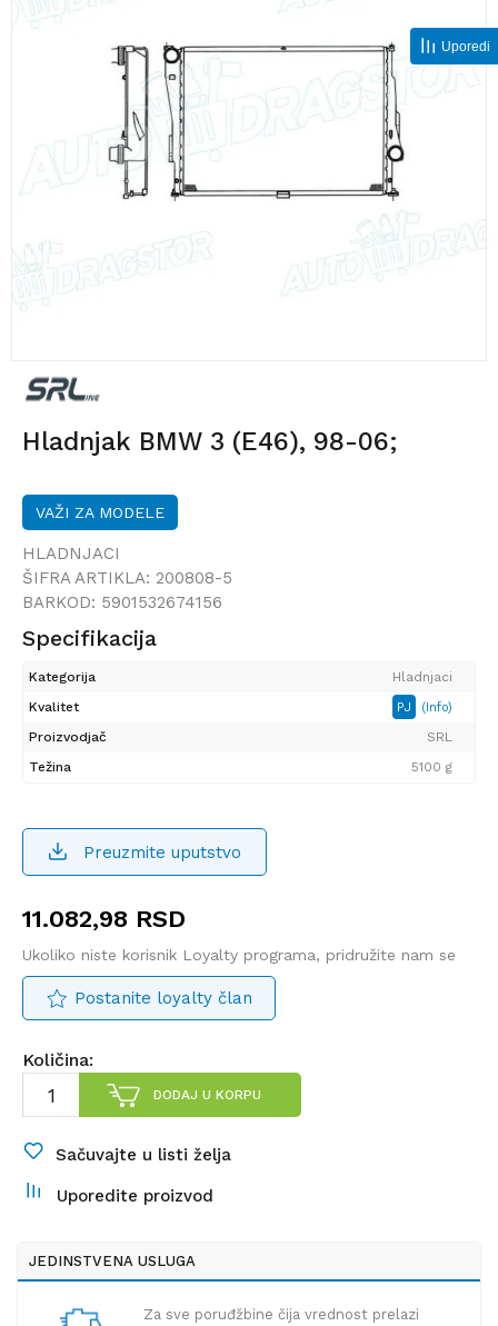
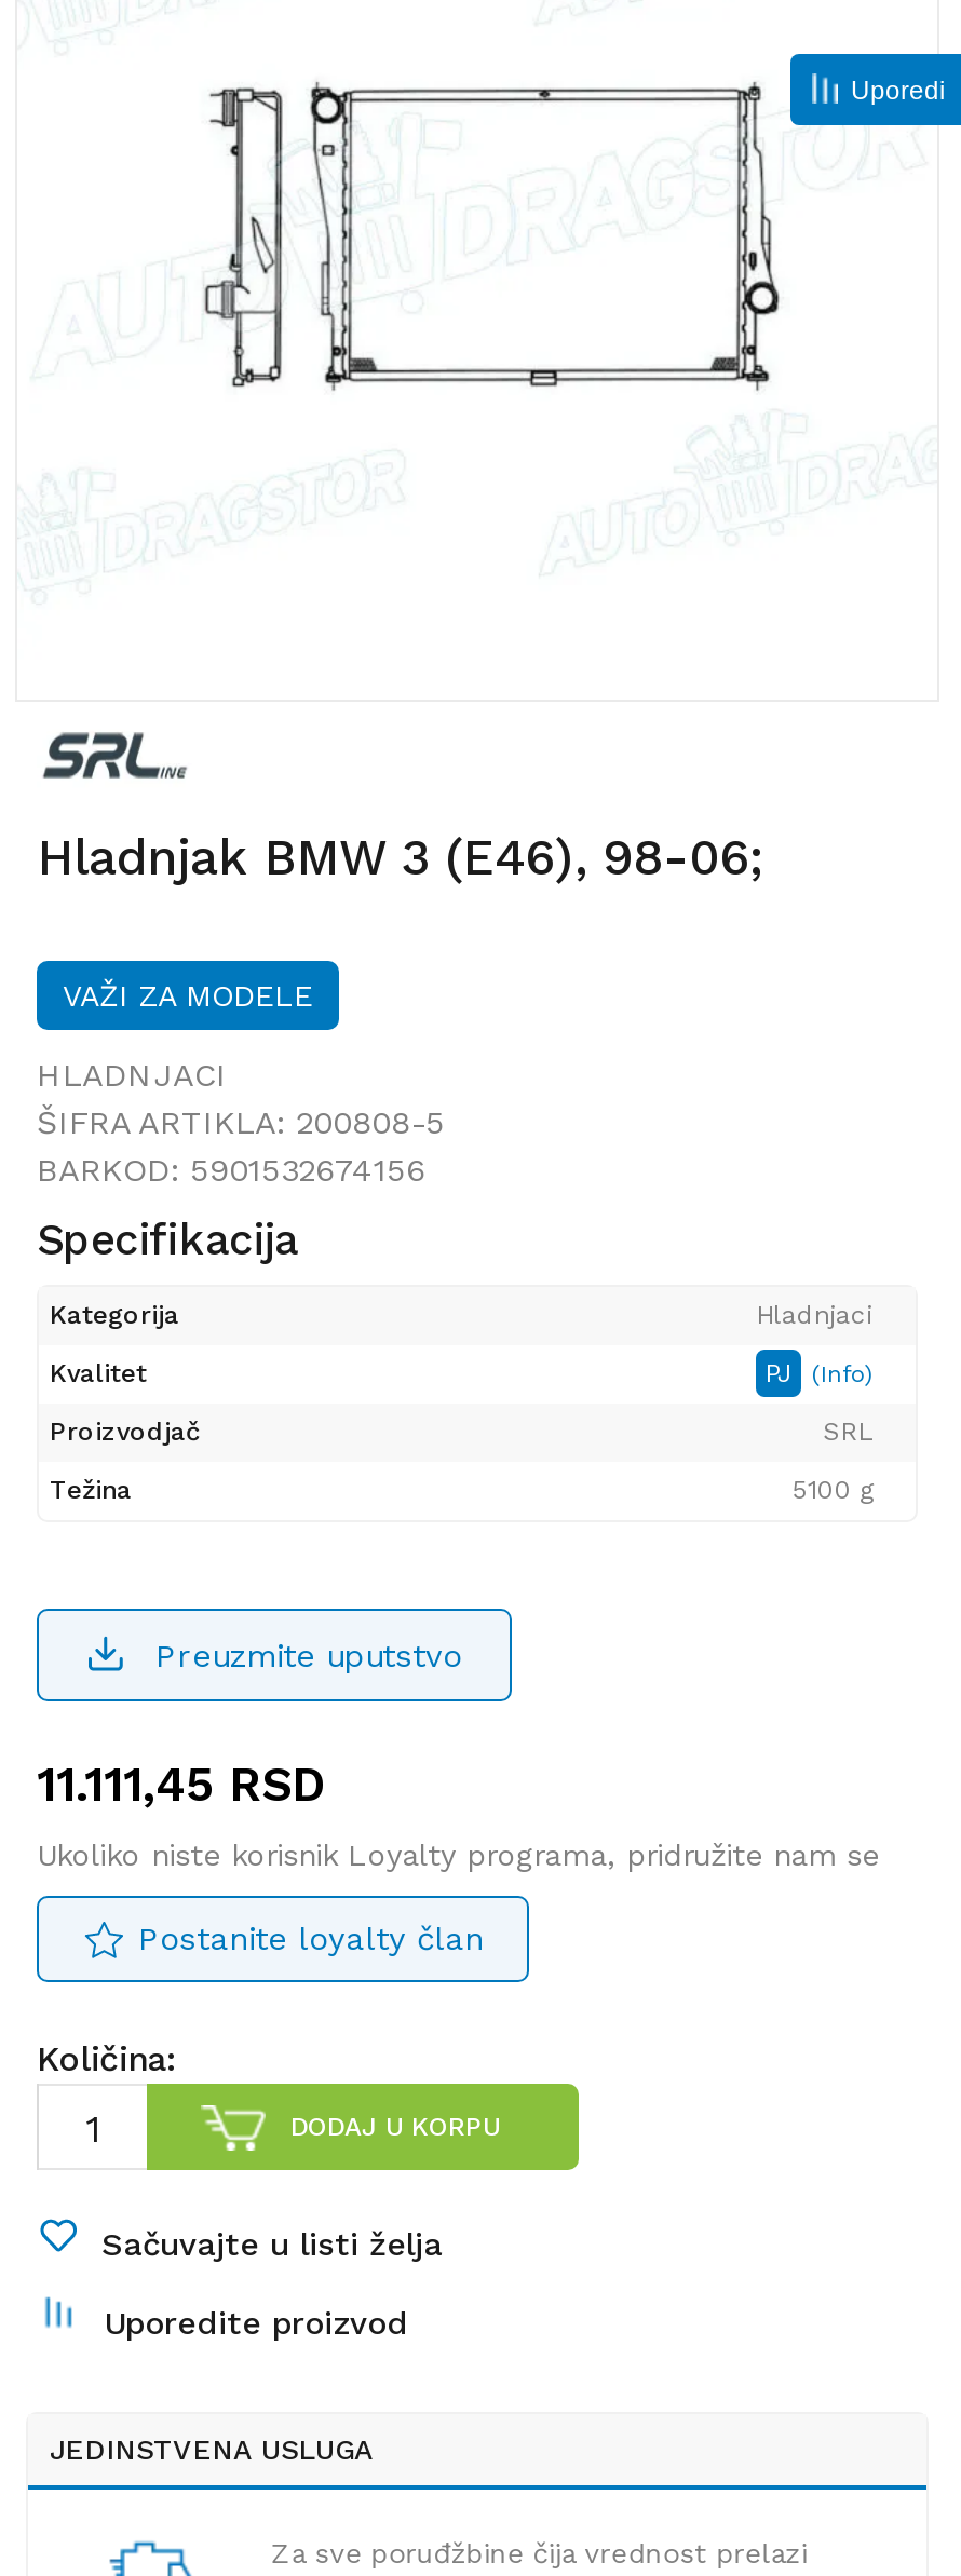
- 11.082,98 RSD
+ 11.111,45 RSD
